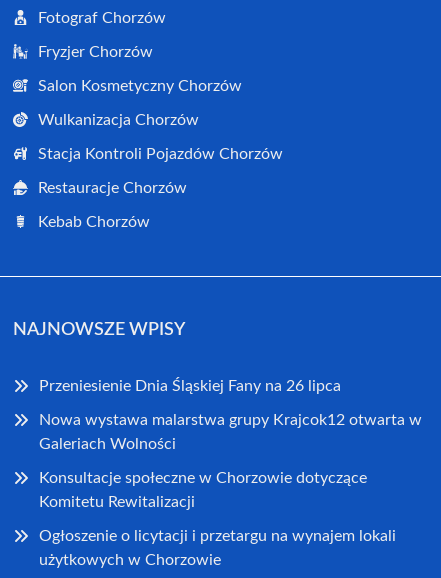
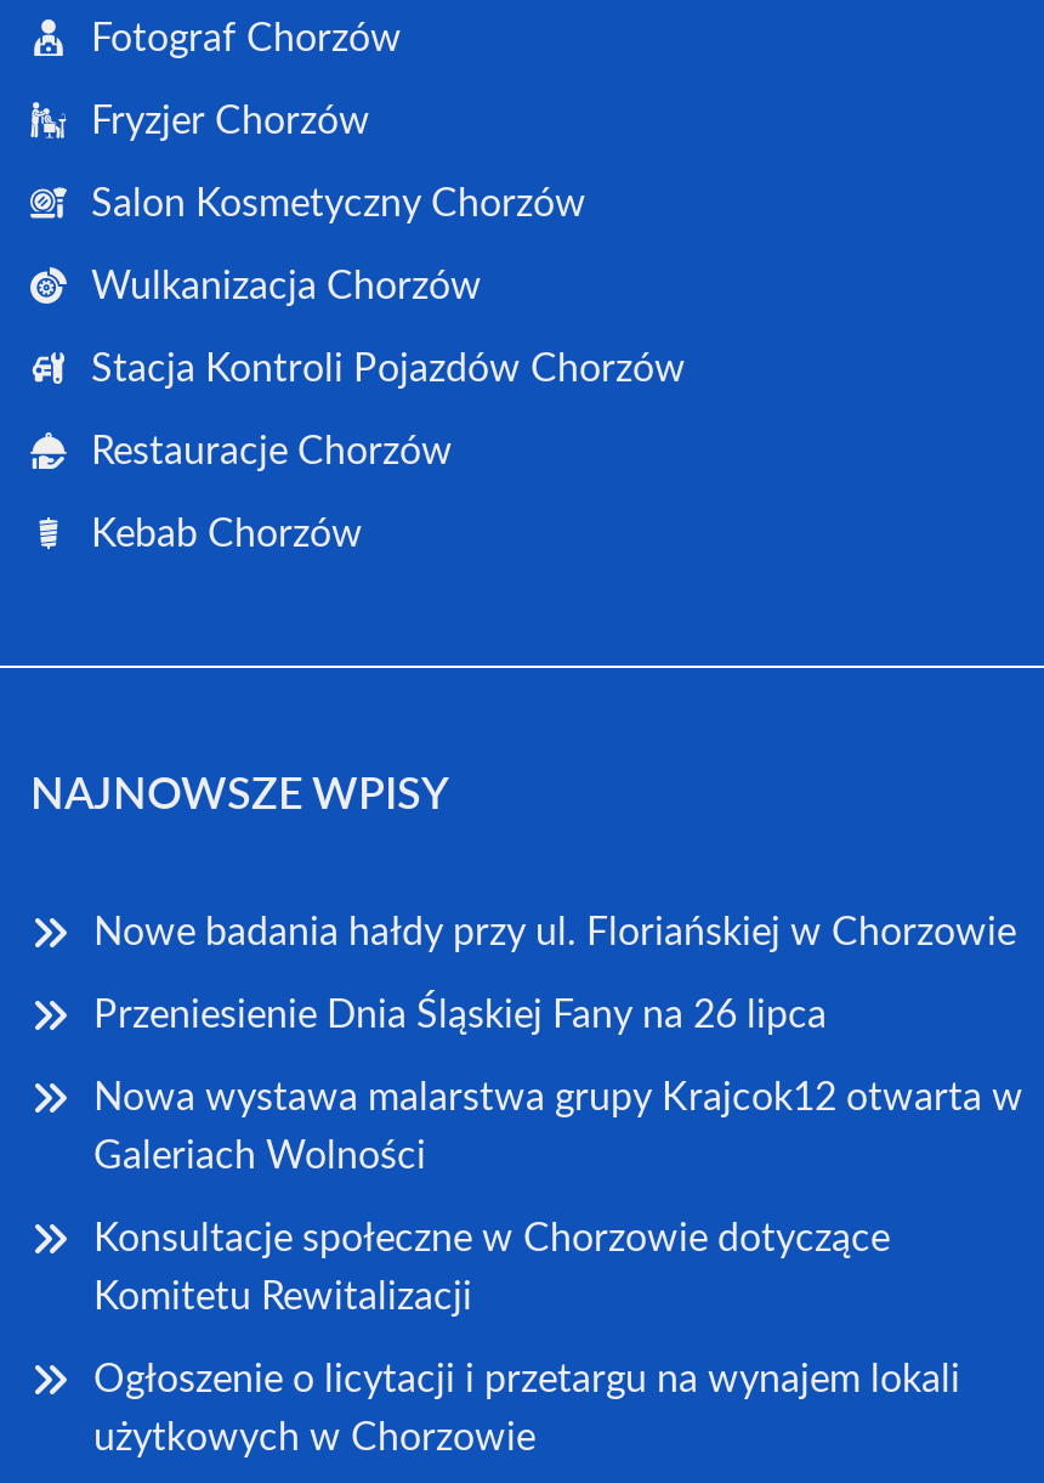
+ Nowe badania hałdy przy ul. Floriańskiej w Chorzowie
